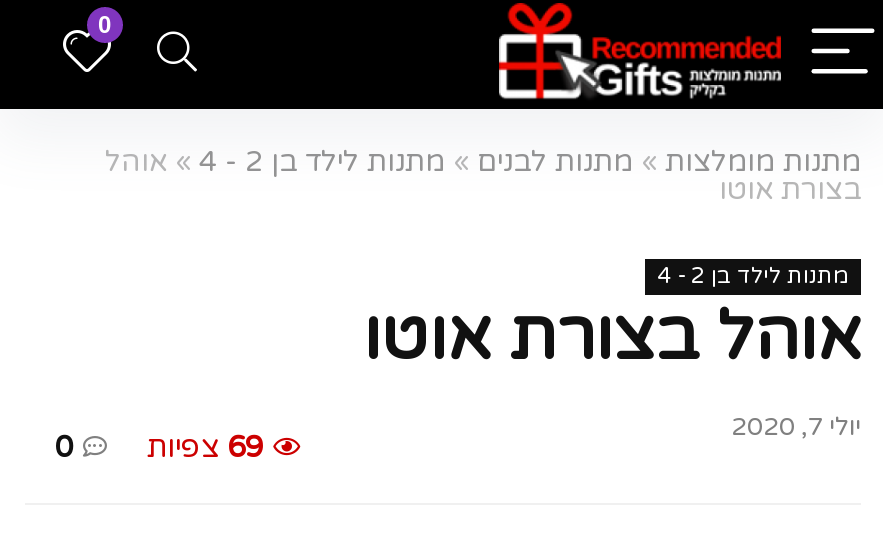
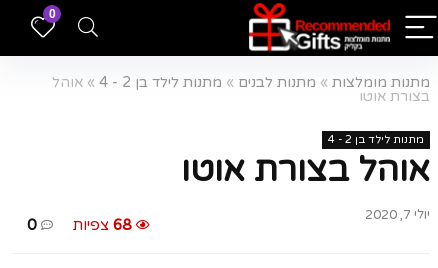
- 69 צפיות
+ 68 צפיות
